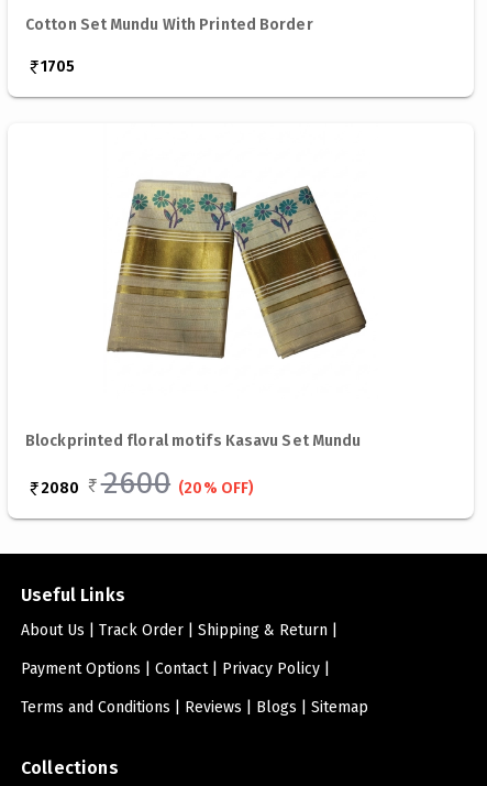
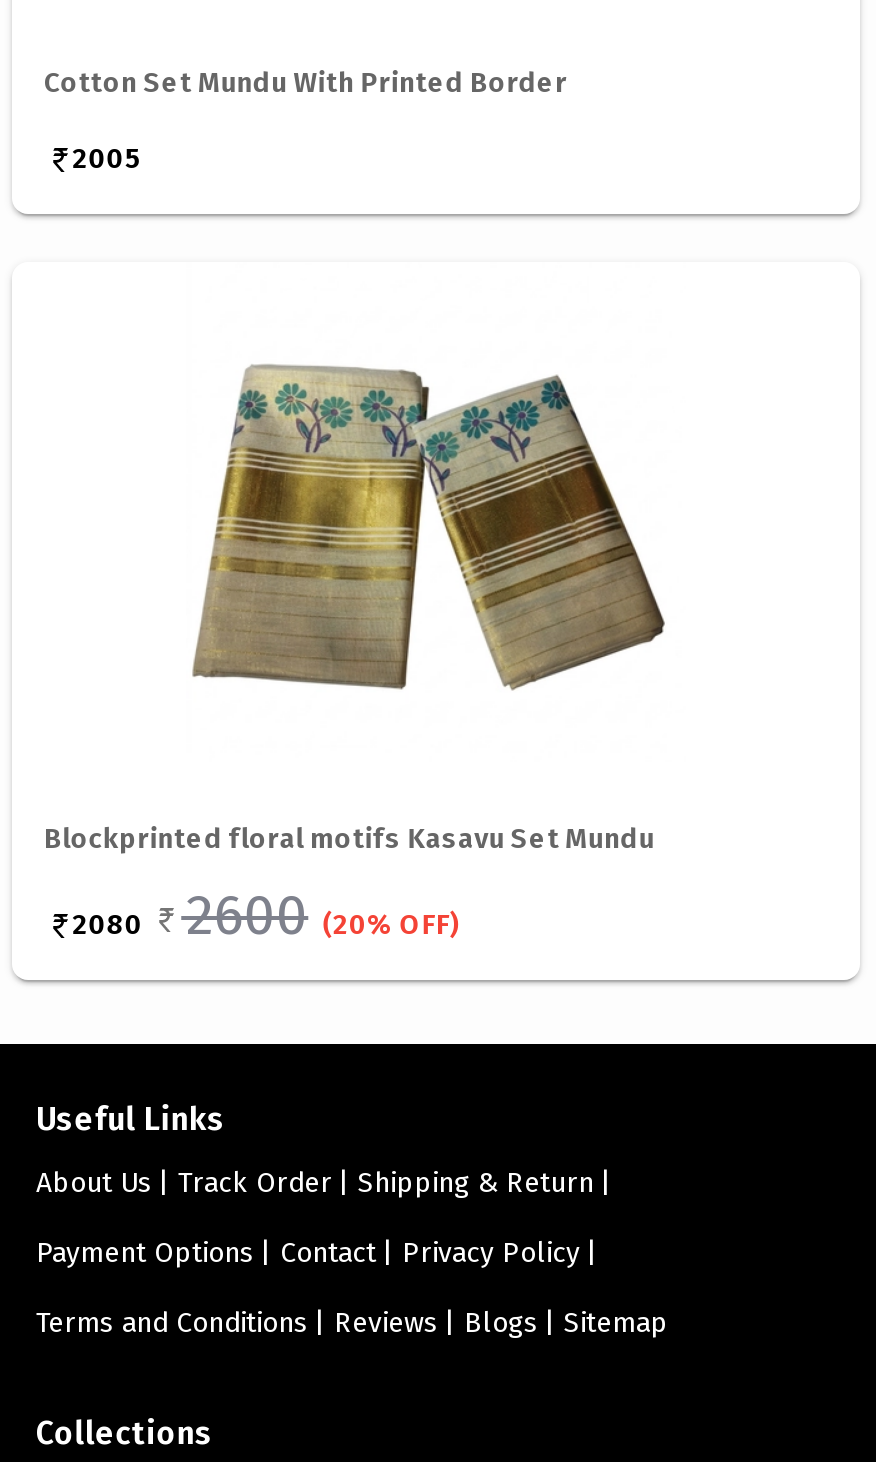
- 1705
+ 2005
